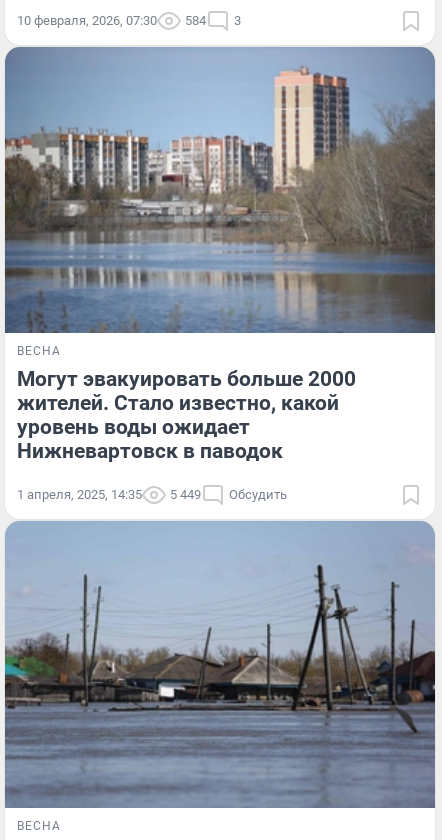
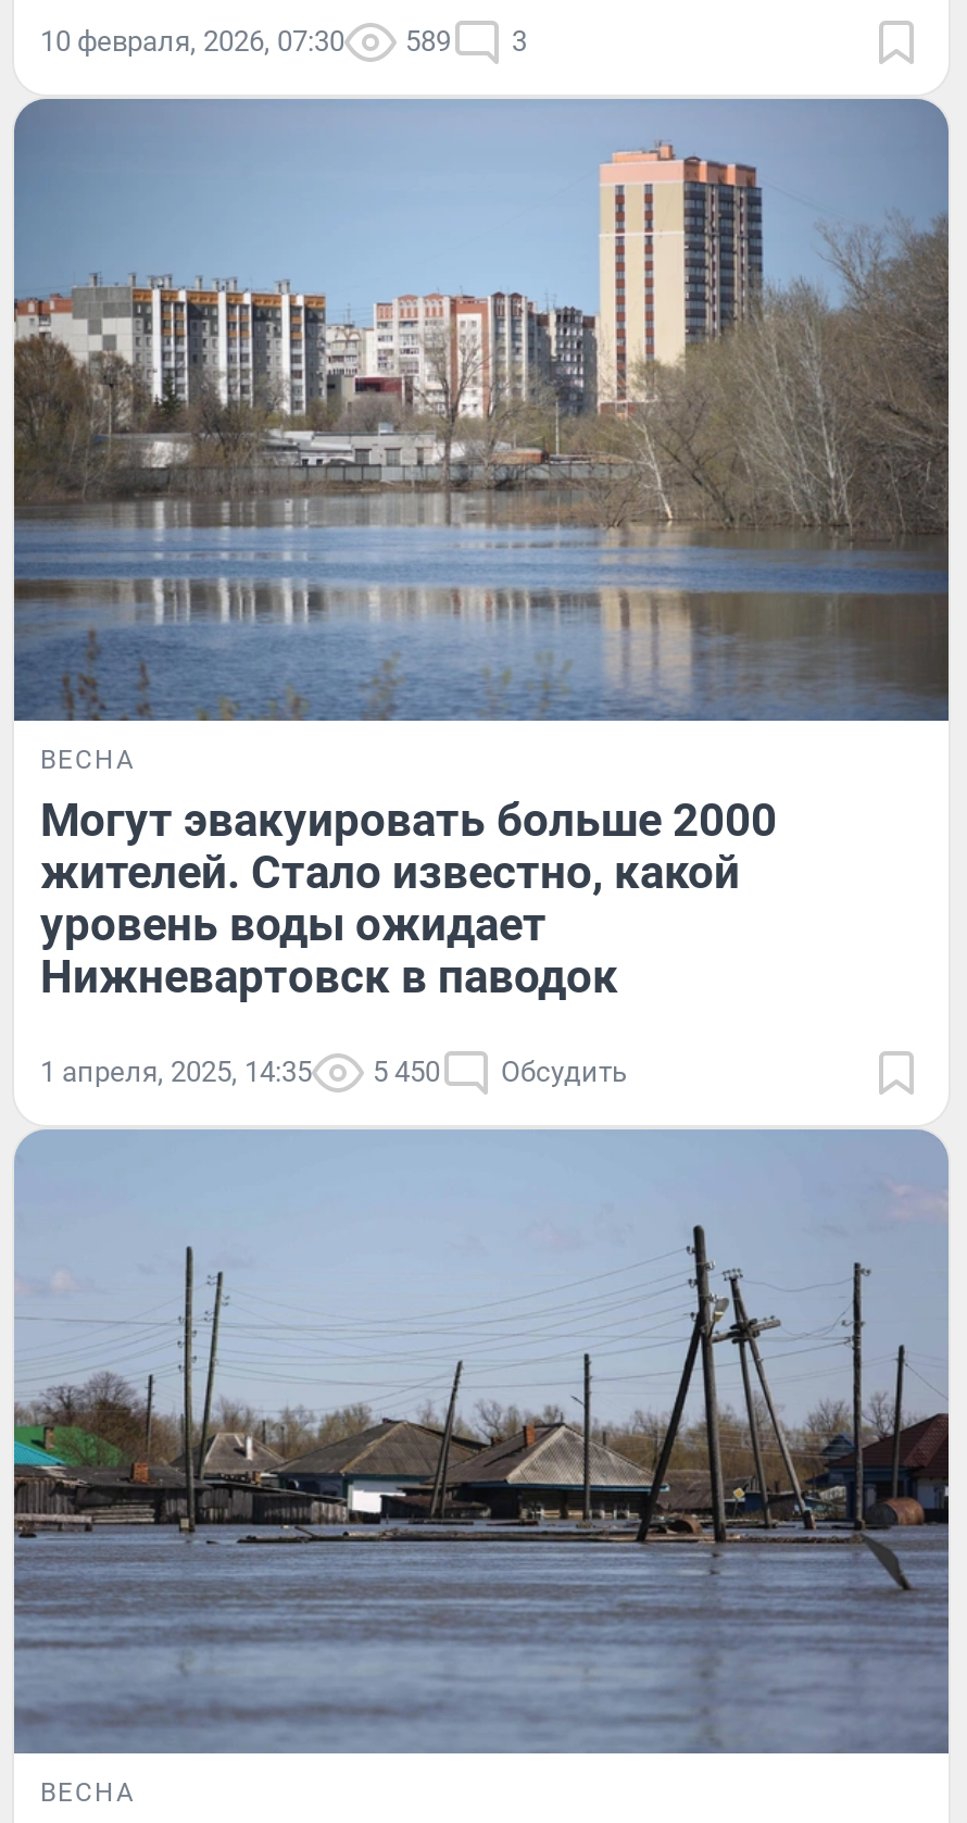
- 10 февраля, 2026, 07:30 584 3
+ 10 февраля, 2026, 07:30 589 3

- 1 апреля, 2025, 14:35 5 449 Обсудить
+ 1 апреля, 2025, 14:35 5 450 Обсудить
